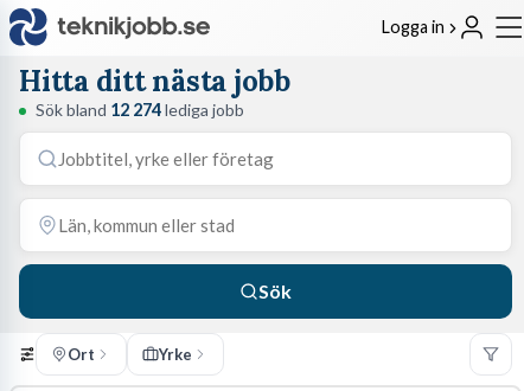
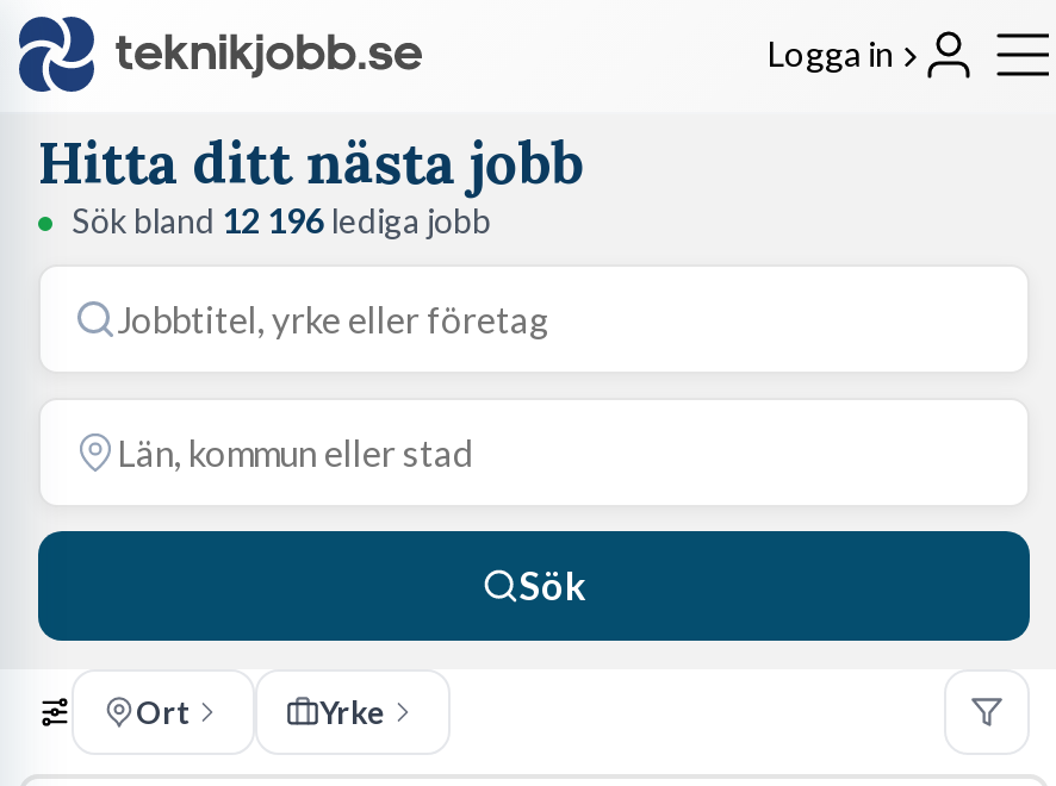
- Sök bland 12 274 lediga jobb
+ Sök bland 12 196 lediga jobb
